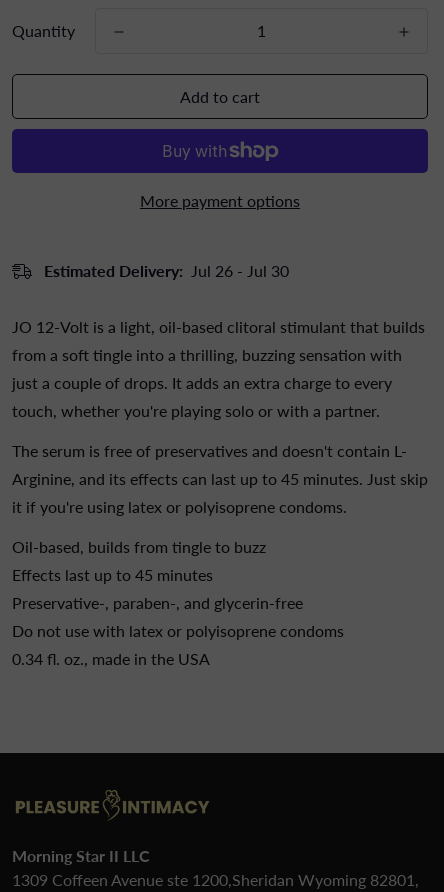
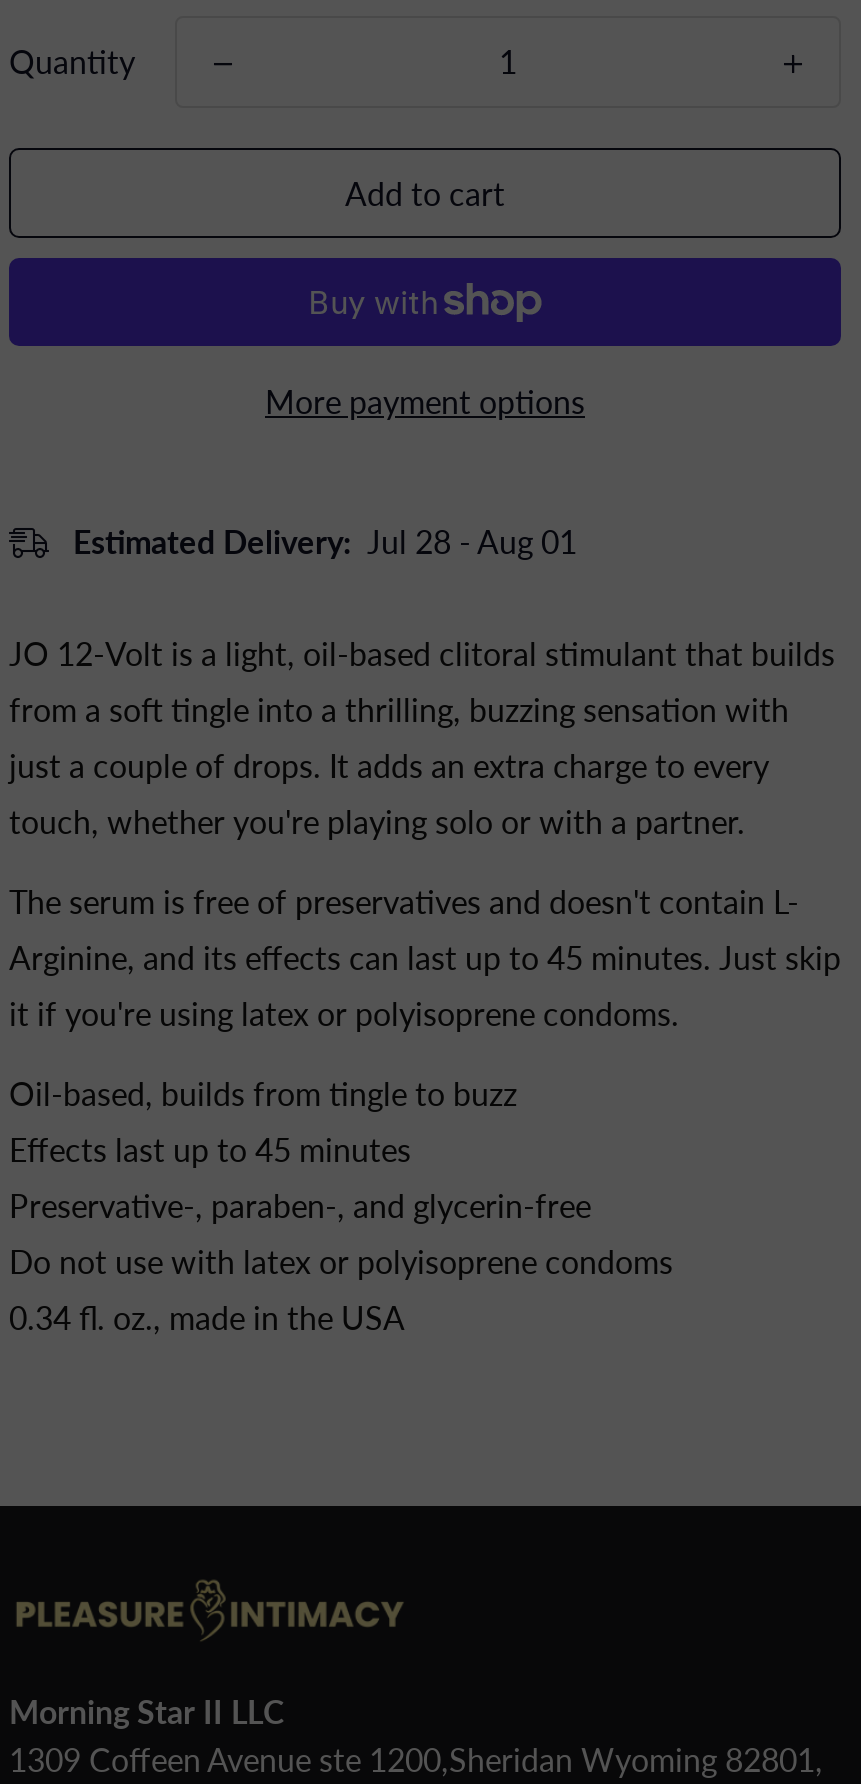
- Estimated Delivery: Jul 26 - Jul 30
+ Estimated Delivery: Jul 28 - Aug 01
